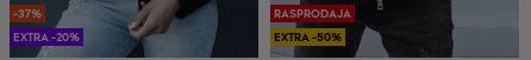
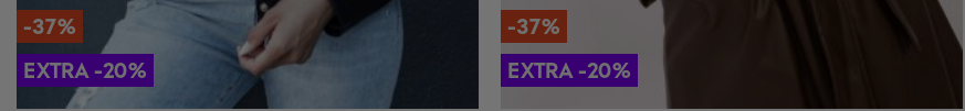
- RASPRODAJA
- EXTRA -50%

+ -37%
+ EXTRA -20%
